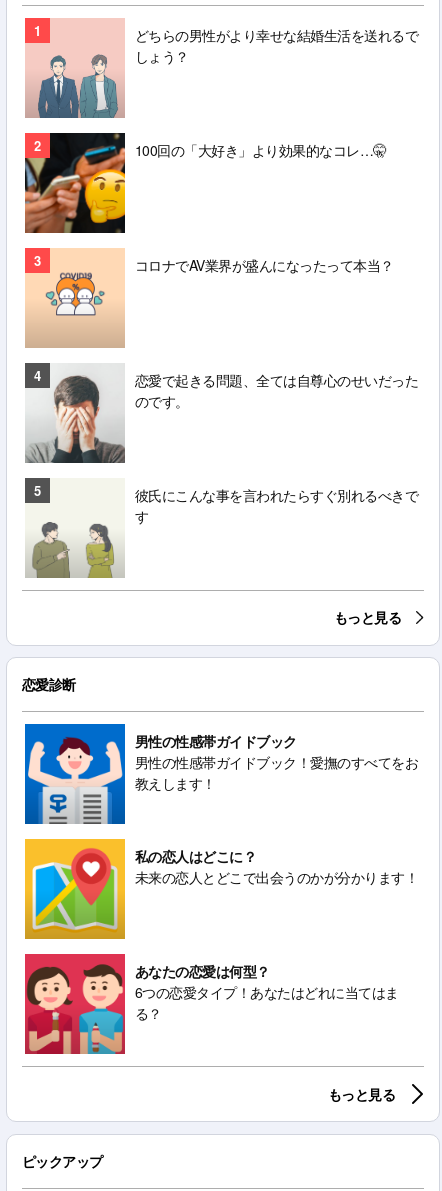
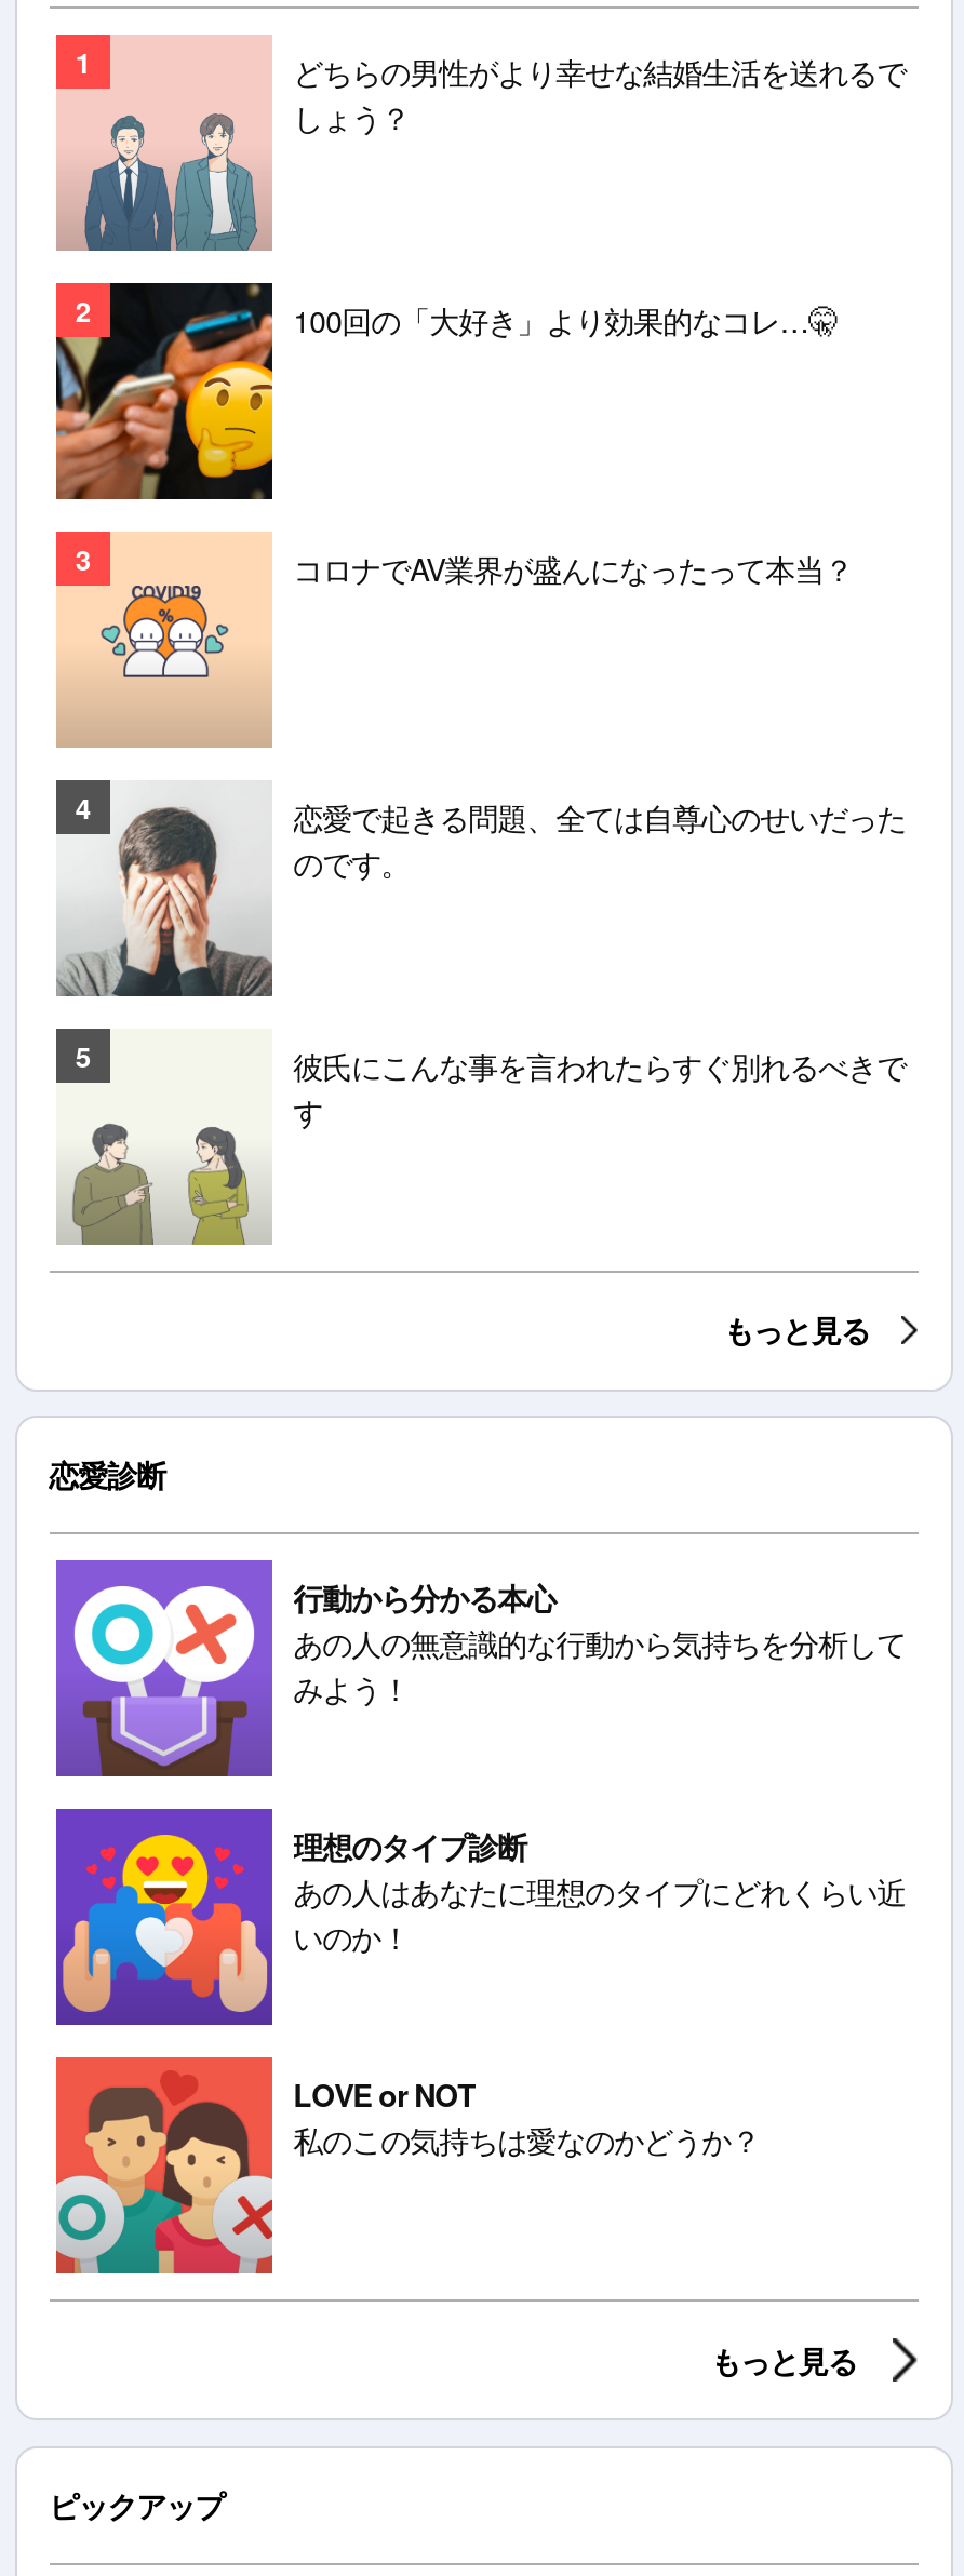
- [image]
- 男性の性感帯ガイドブック
- 男性の性感帯ガイドブック！愛撫のすべてをお
- 教えします！
+ [image]
+ 行動から分かる本心
+ あの人の無意識的な行動から気持ちを分析して
+ みよう！

- [image]
- 私の恋人はどこに？
- 未来の恋人とどこで出会うのかが分かります！
+ [image]
+ 理想のタイプ診断
+ あの人はあなたに理想のタイプにどれくらい近
+ いのか！

- [image]
- あなたの恋愛は何型？
- 6つの恋愛タイプ！あなたはどれに当てはま
- る？
+ [image]
+ LOVE or NOT
+ 私のこの気持ちは愛なのかどうか？
